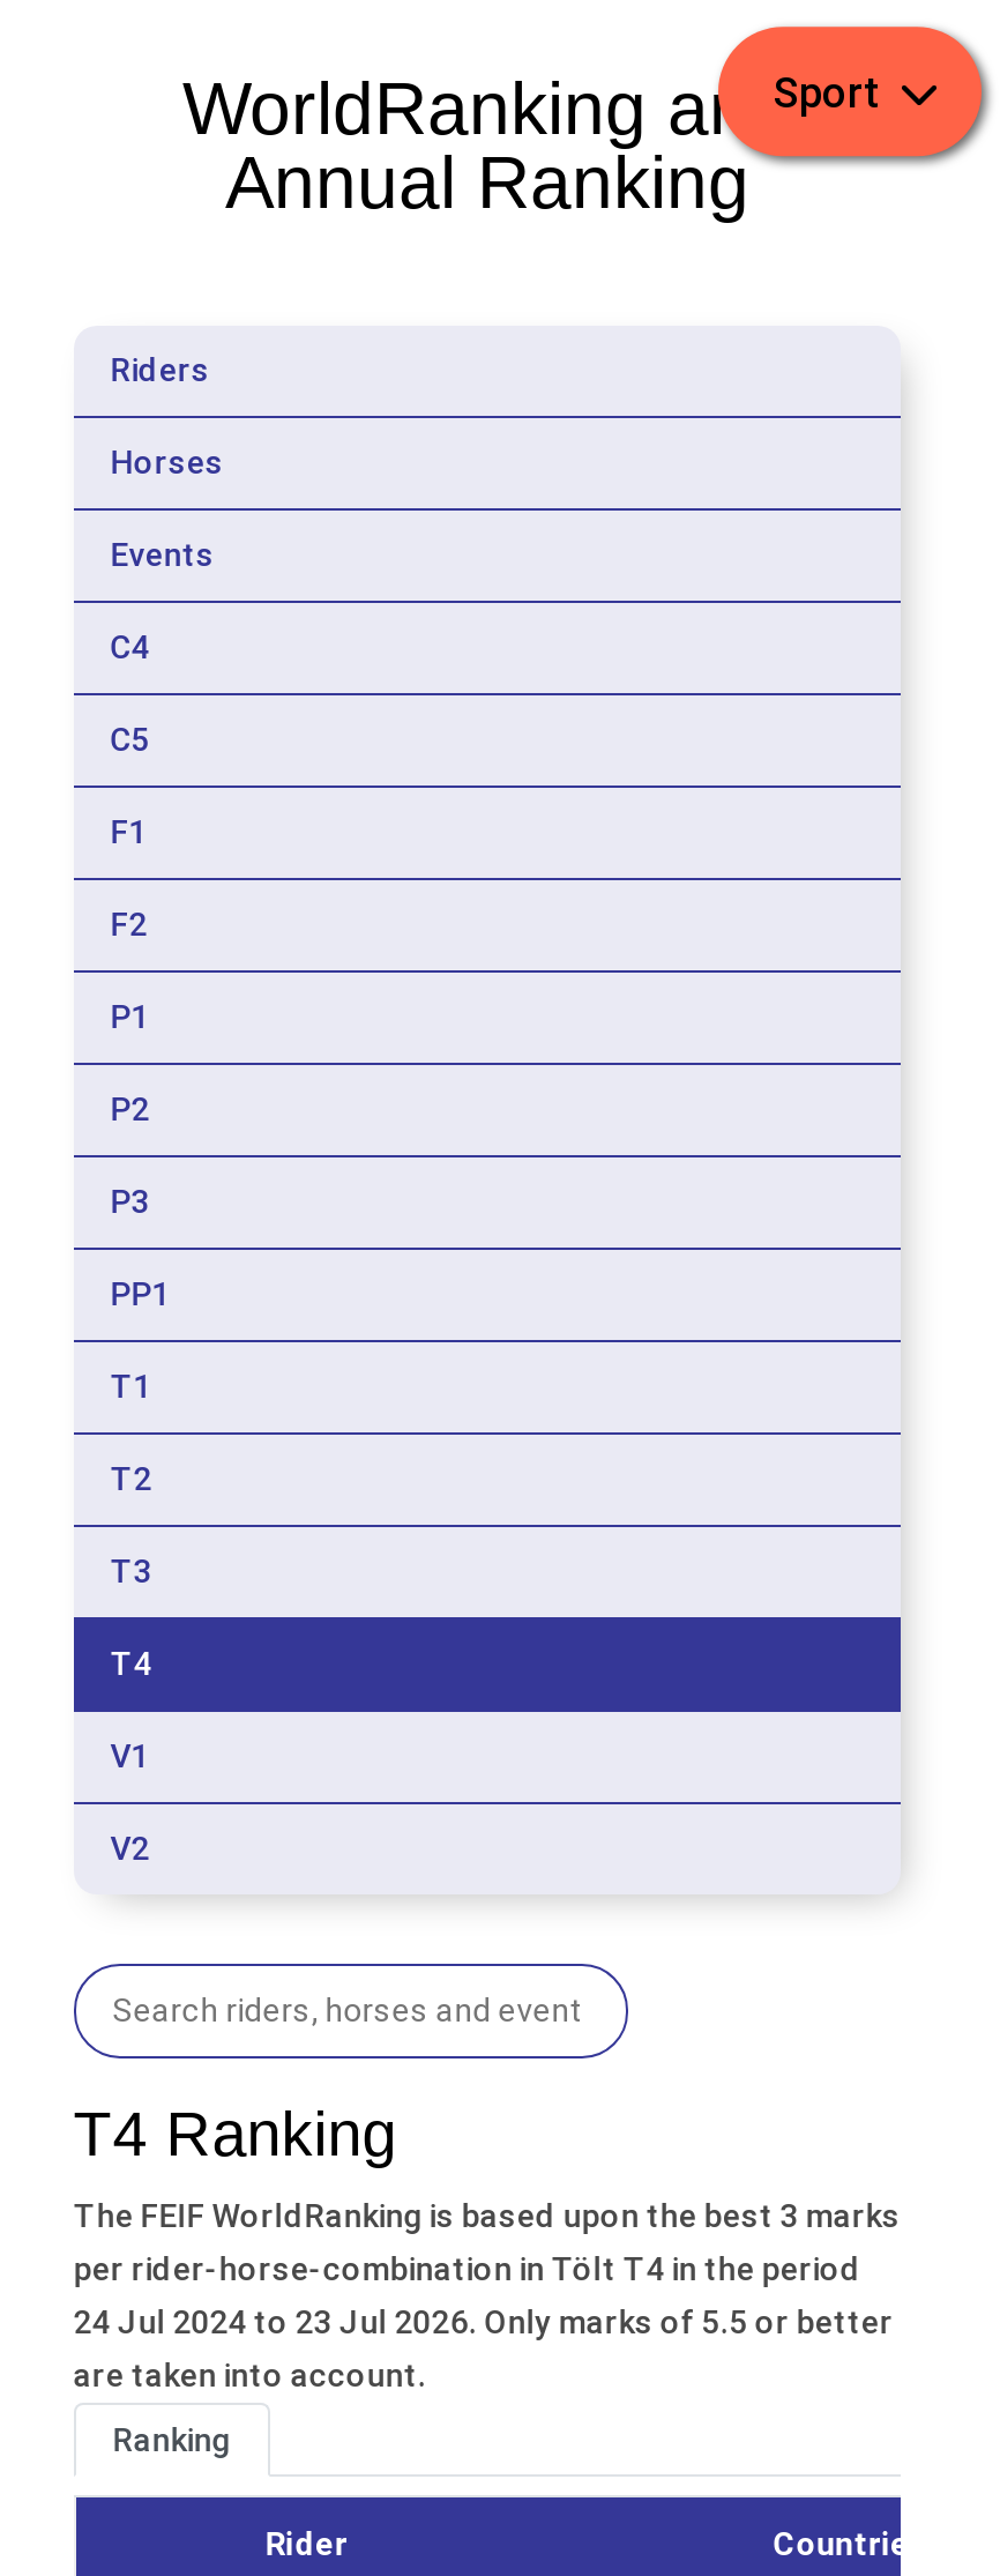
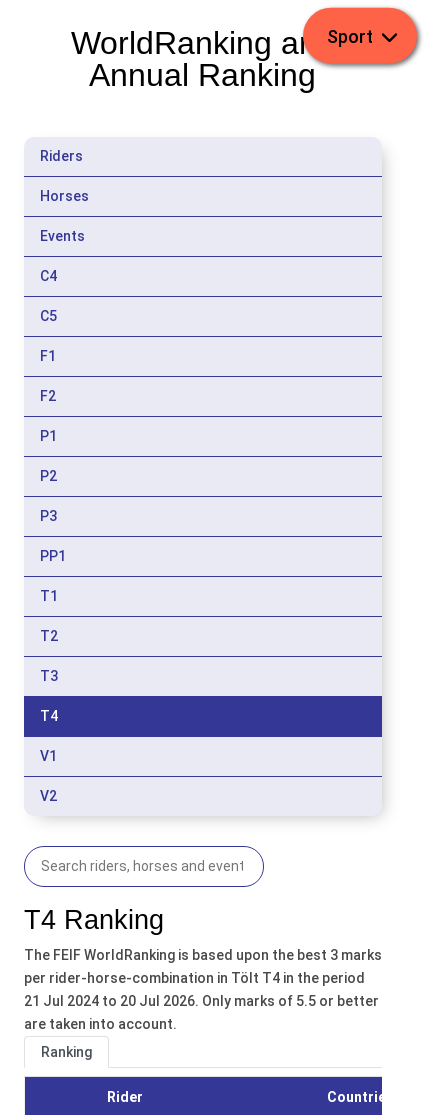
- 24 Jul 2024 to 23 Jul 2026. Only marks of 5.5 or better
+ 21 Jul 2024 to 20 Jul 2026. Only marks of 5.5 or better
